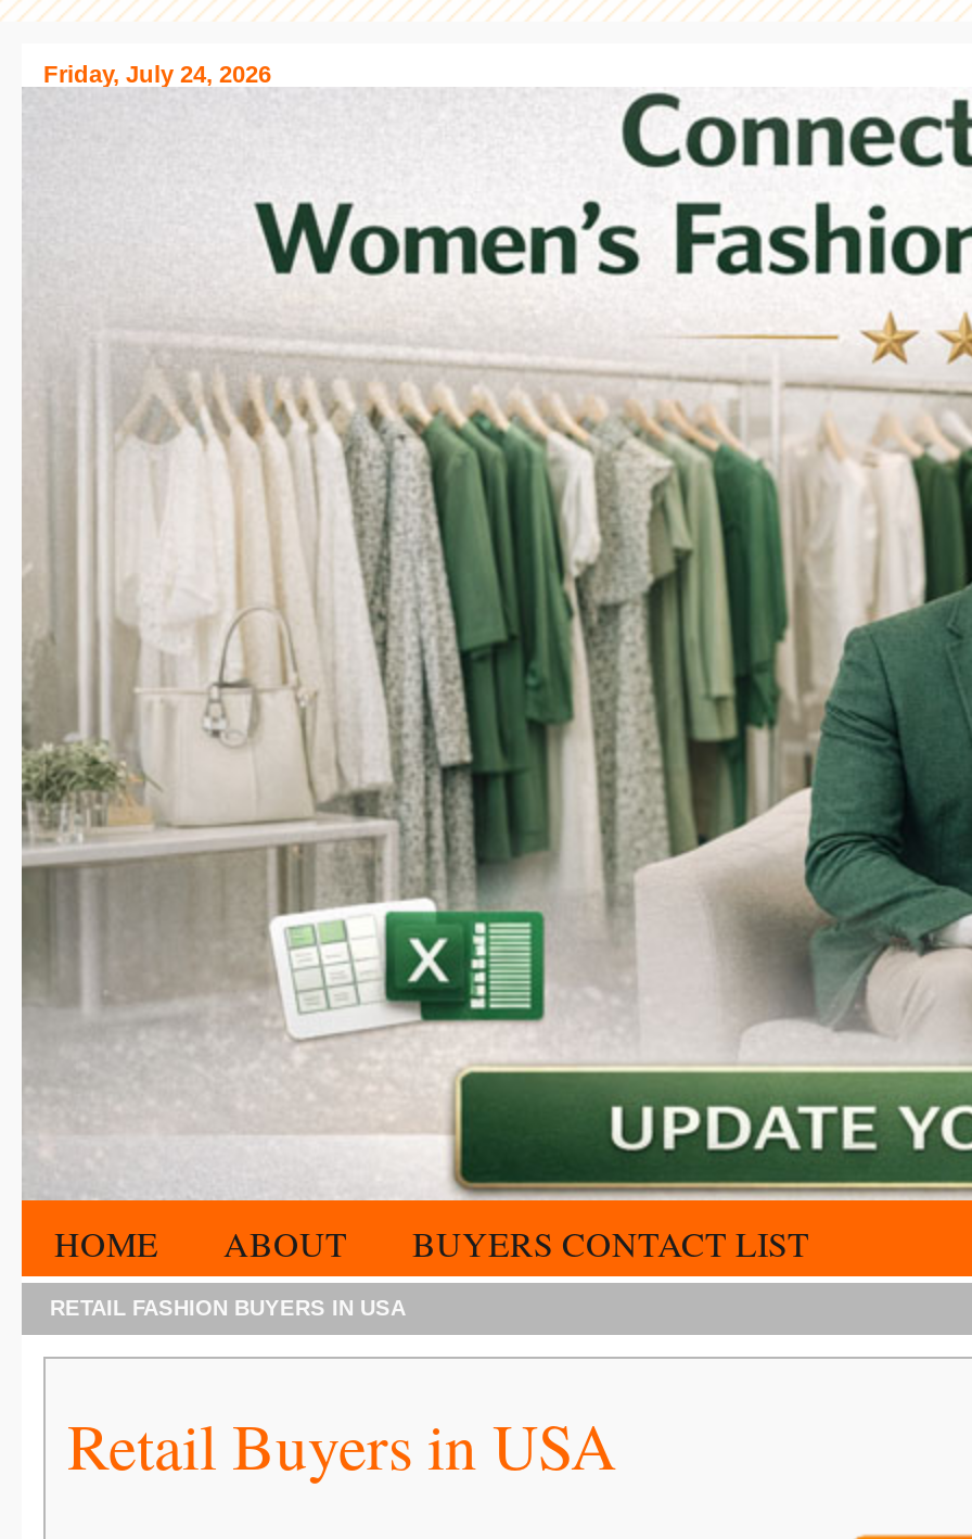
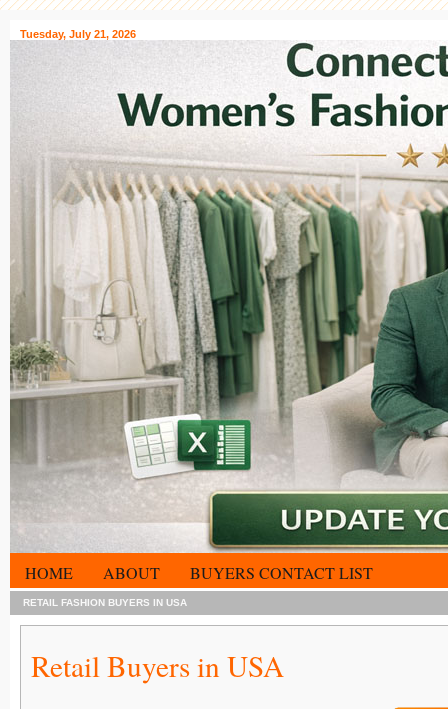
- Friday, July 24, 2026
+ Tuesday, July 21, 2026
